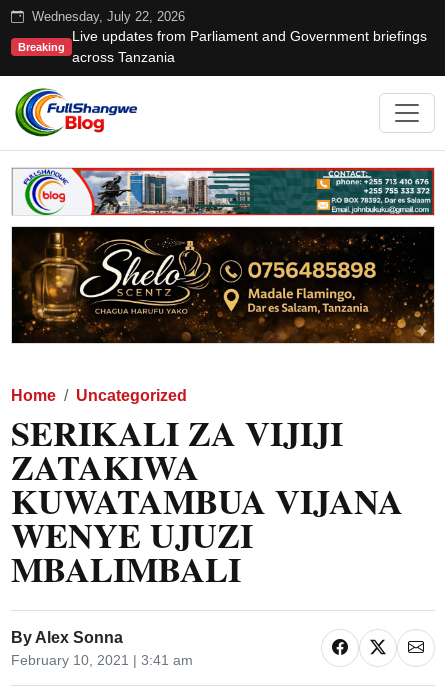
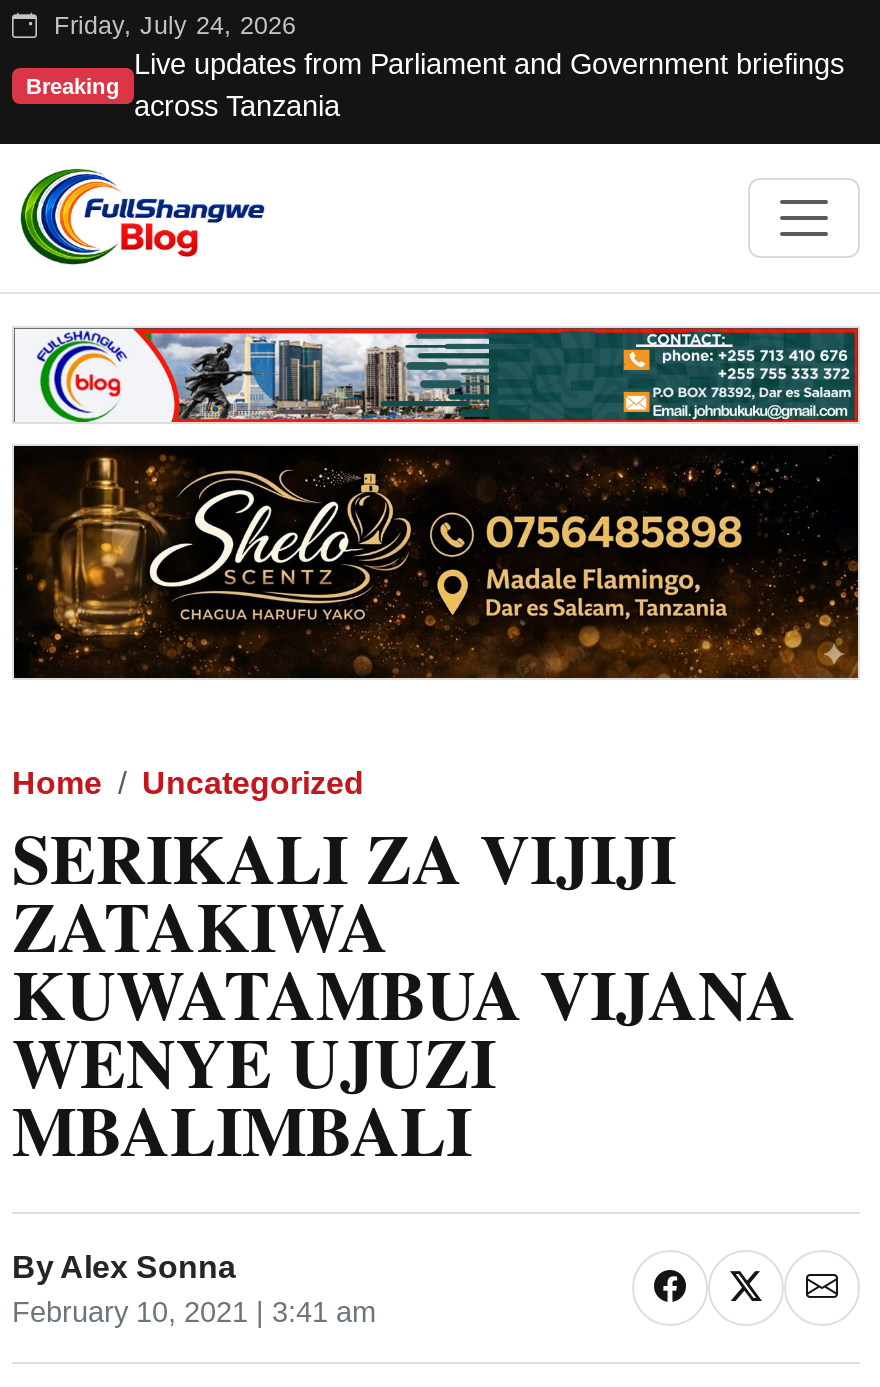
- Wednesday, July 22, 2026
+ Friday, July 24, 2026
